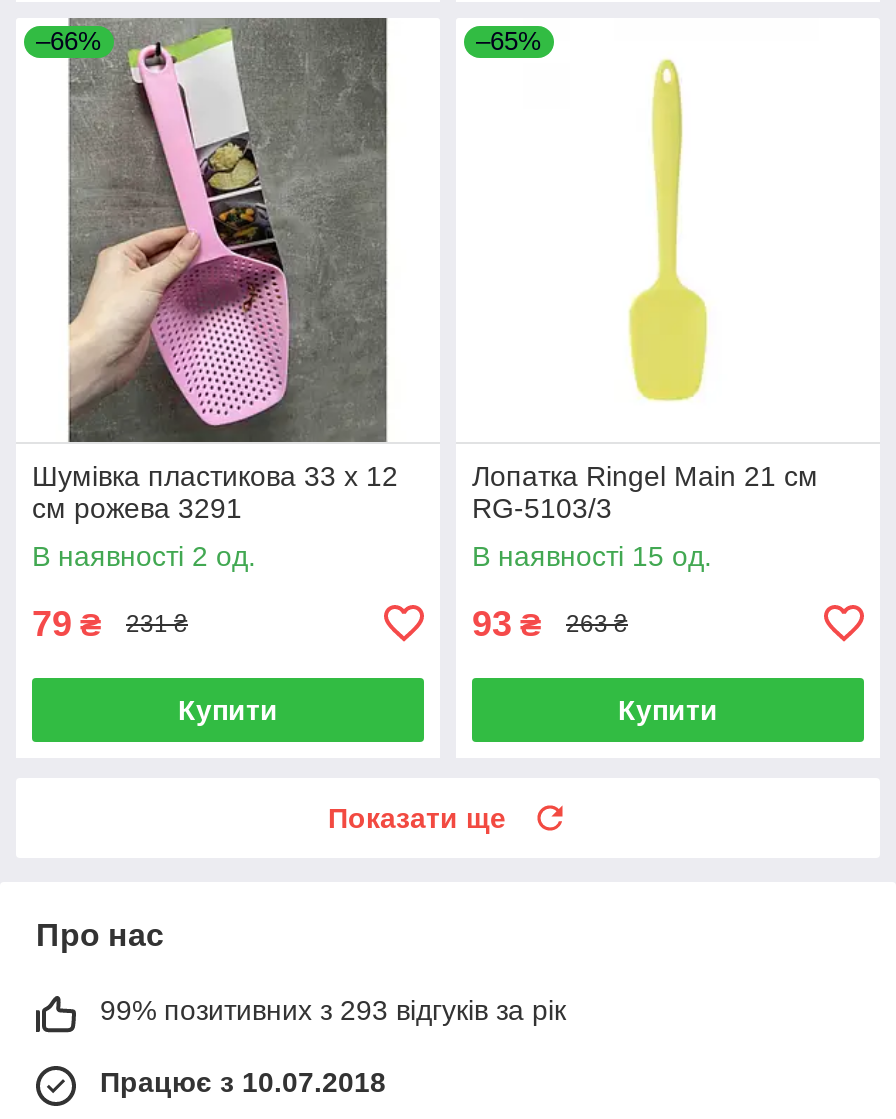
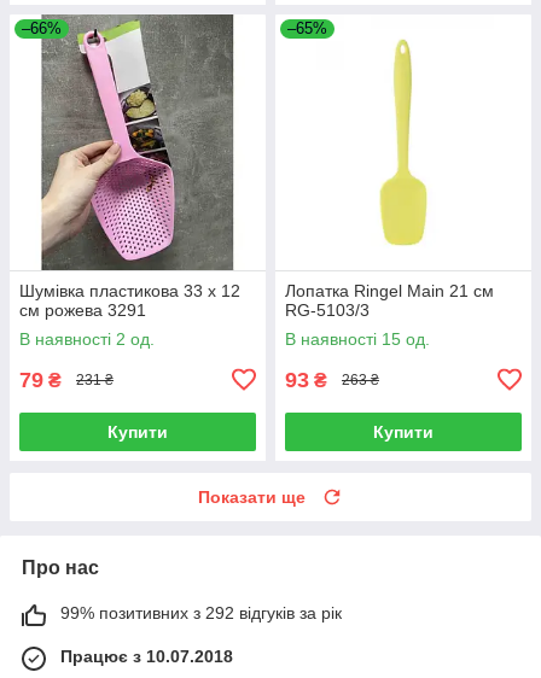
- 99% позитивних з 293 відгуків за рік
+ 99% позитивних з 292 відгуків за рік
